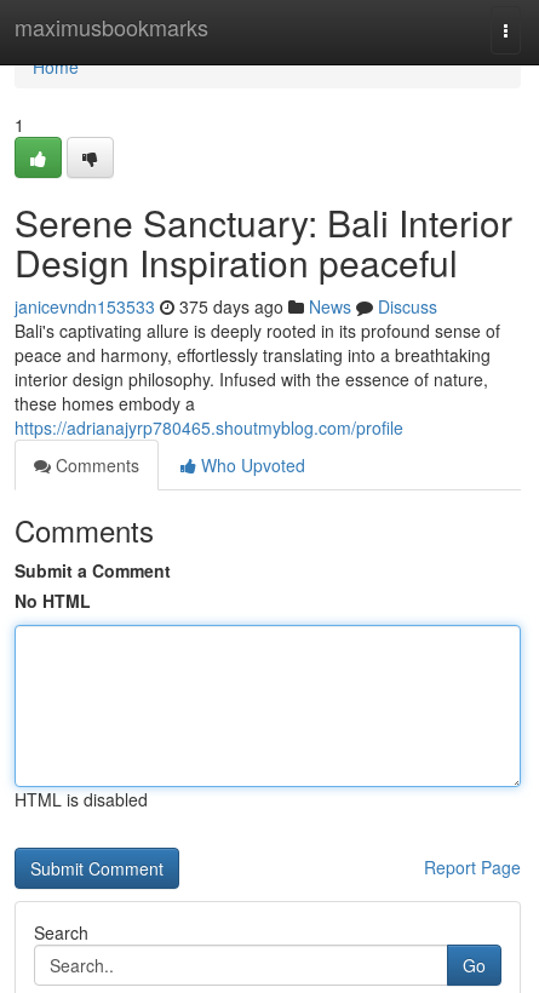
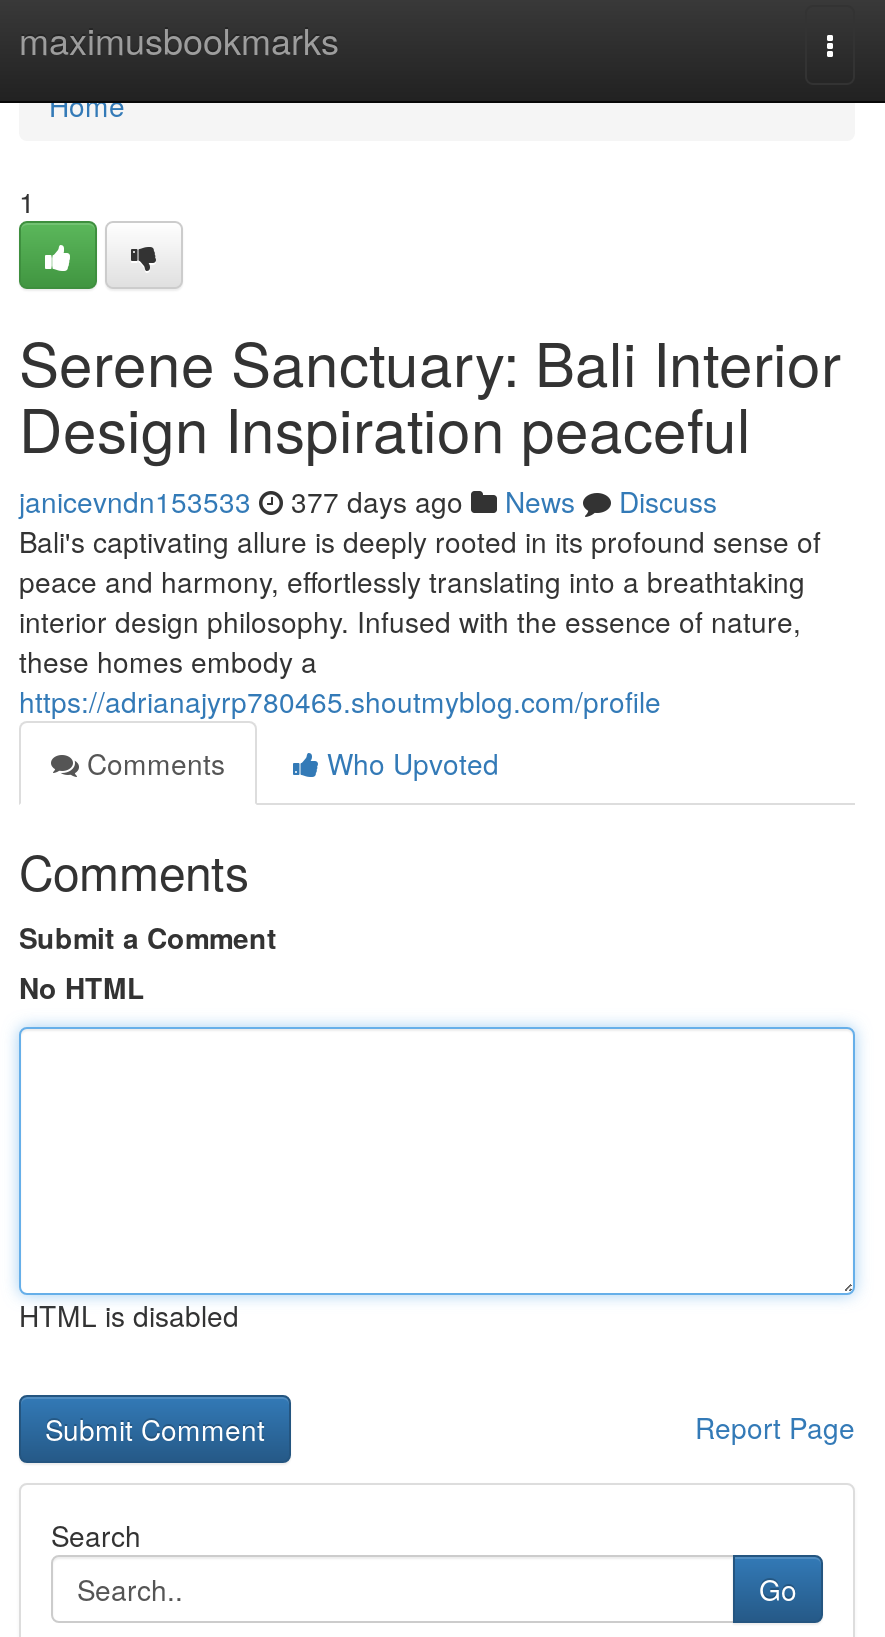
- janicevndn153533 375 days ago News Discuss
+ janicevndn153533 377 days ago News Discuss
